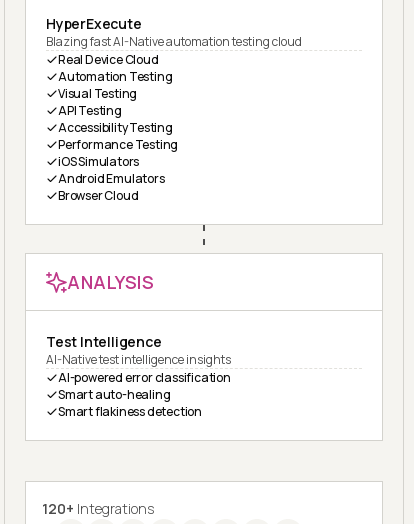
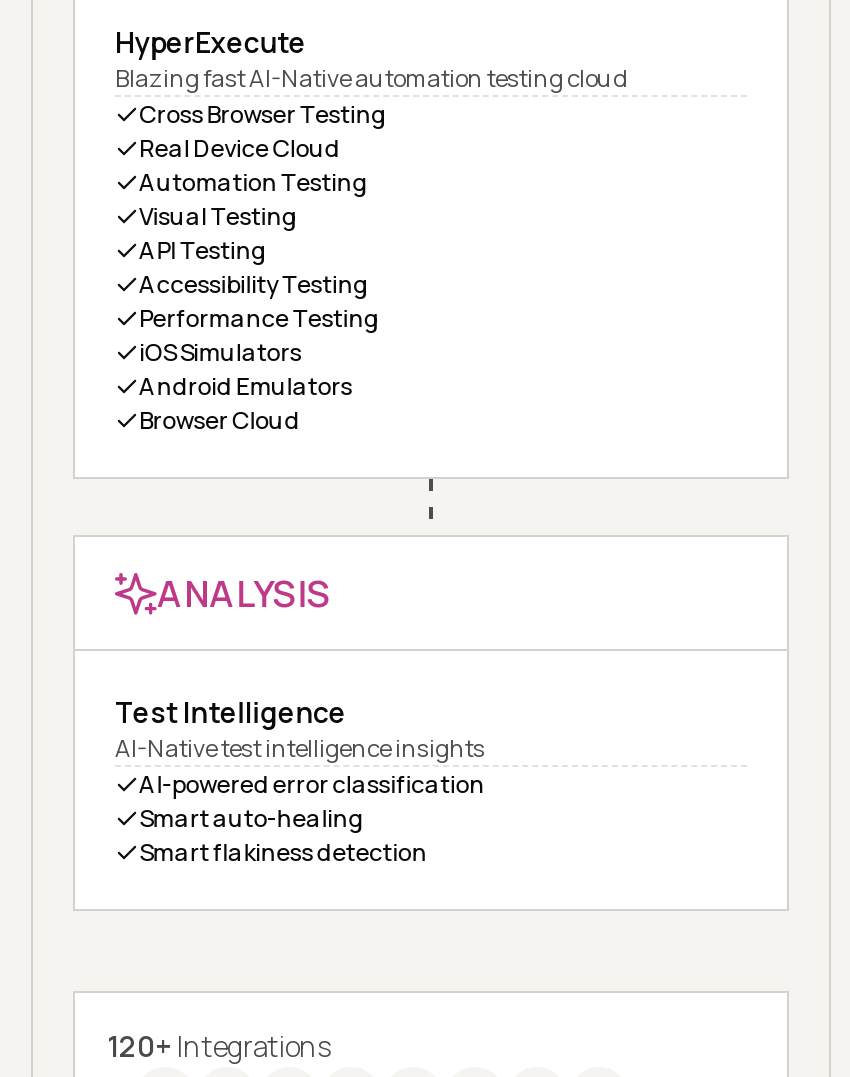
+ Cross Browser Testing
